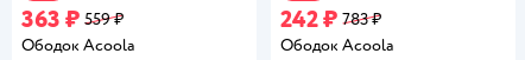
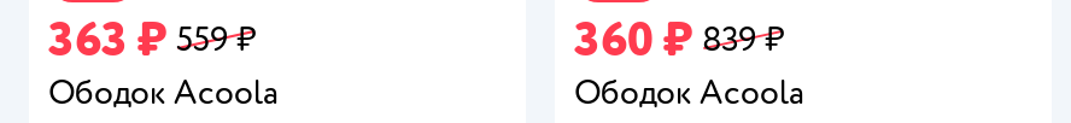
- 242 ₽ 783 ₽
+ 360 ₽ 839 ₽
